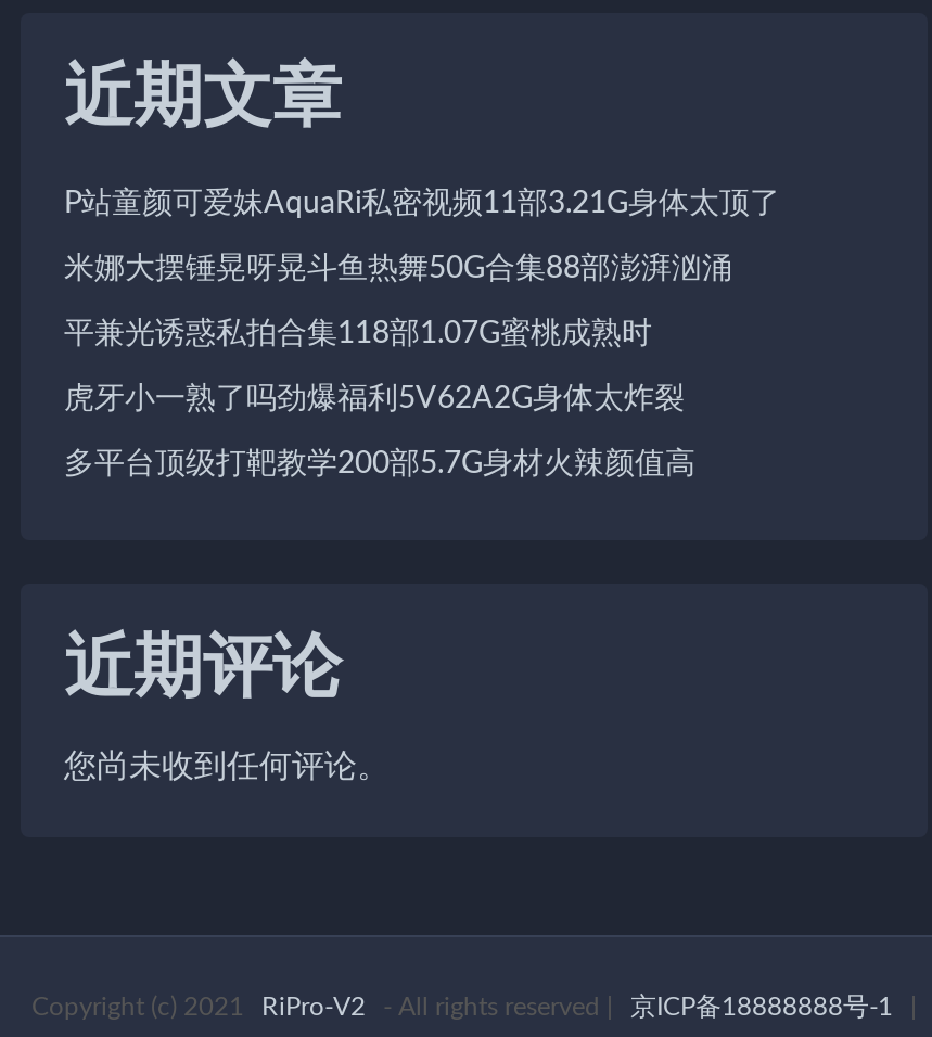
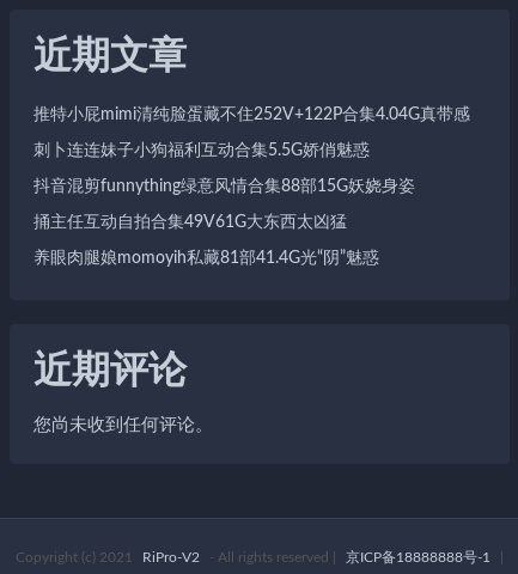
- P站童颜可爱妹AquaRi私密视频11部3.21G身体太顶了
+ 推特小屁mimi清纯脸蛋藏不住252V+122P合集4.04G真带感

- 米娜大摆锤晃呀晃斗鱼热舞50G合集88部澎湃汹涌
+ 刺卜连连妹子小狗福利互动合集5.5G娇俏魅惑

- 平兼光诱惑私拍合集118部1.07G蜜桃成熟时
+ 抖音混剪funnything绿意风情合集88部15G妖娆身姿

- 虎牙小一熟了吗劲爆福利5V62A2G身体太炸裂
+ 捅主任互动自拍合集49V61G大东西太凶猛

- 多平台顶级打靶教学200部5.7G身材火辣颜值高
+ 养眼肉腿娘momoyih私藏81部41.4G光“阴”魅惑
